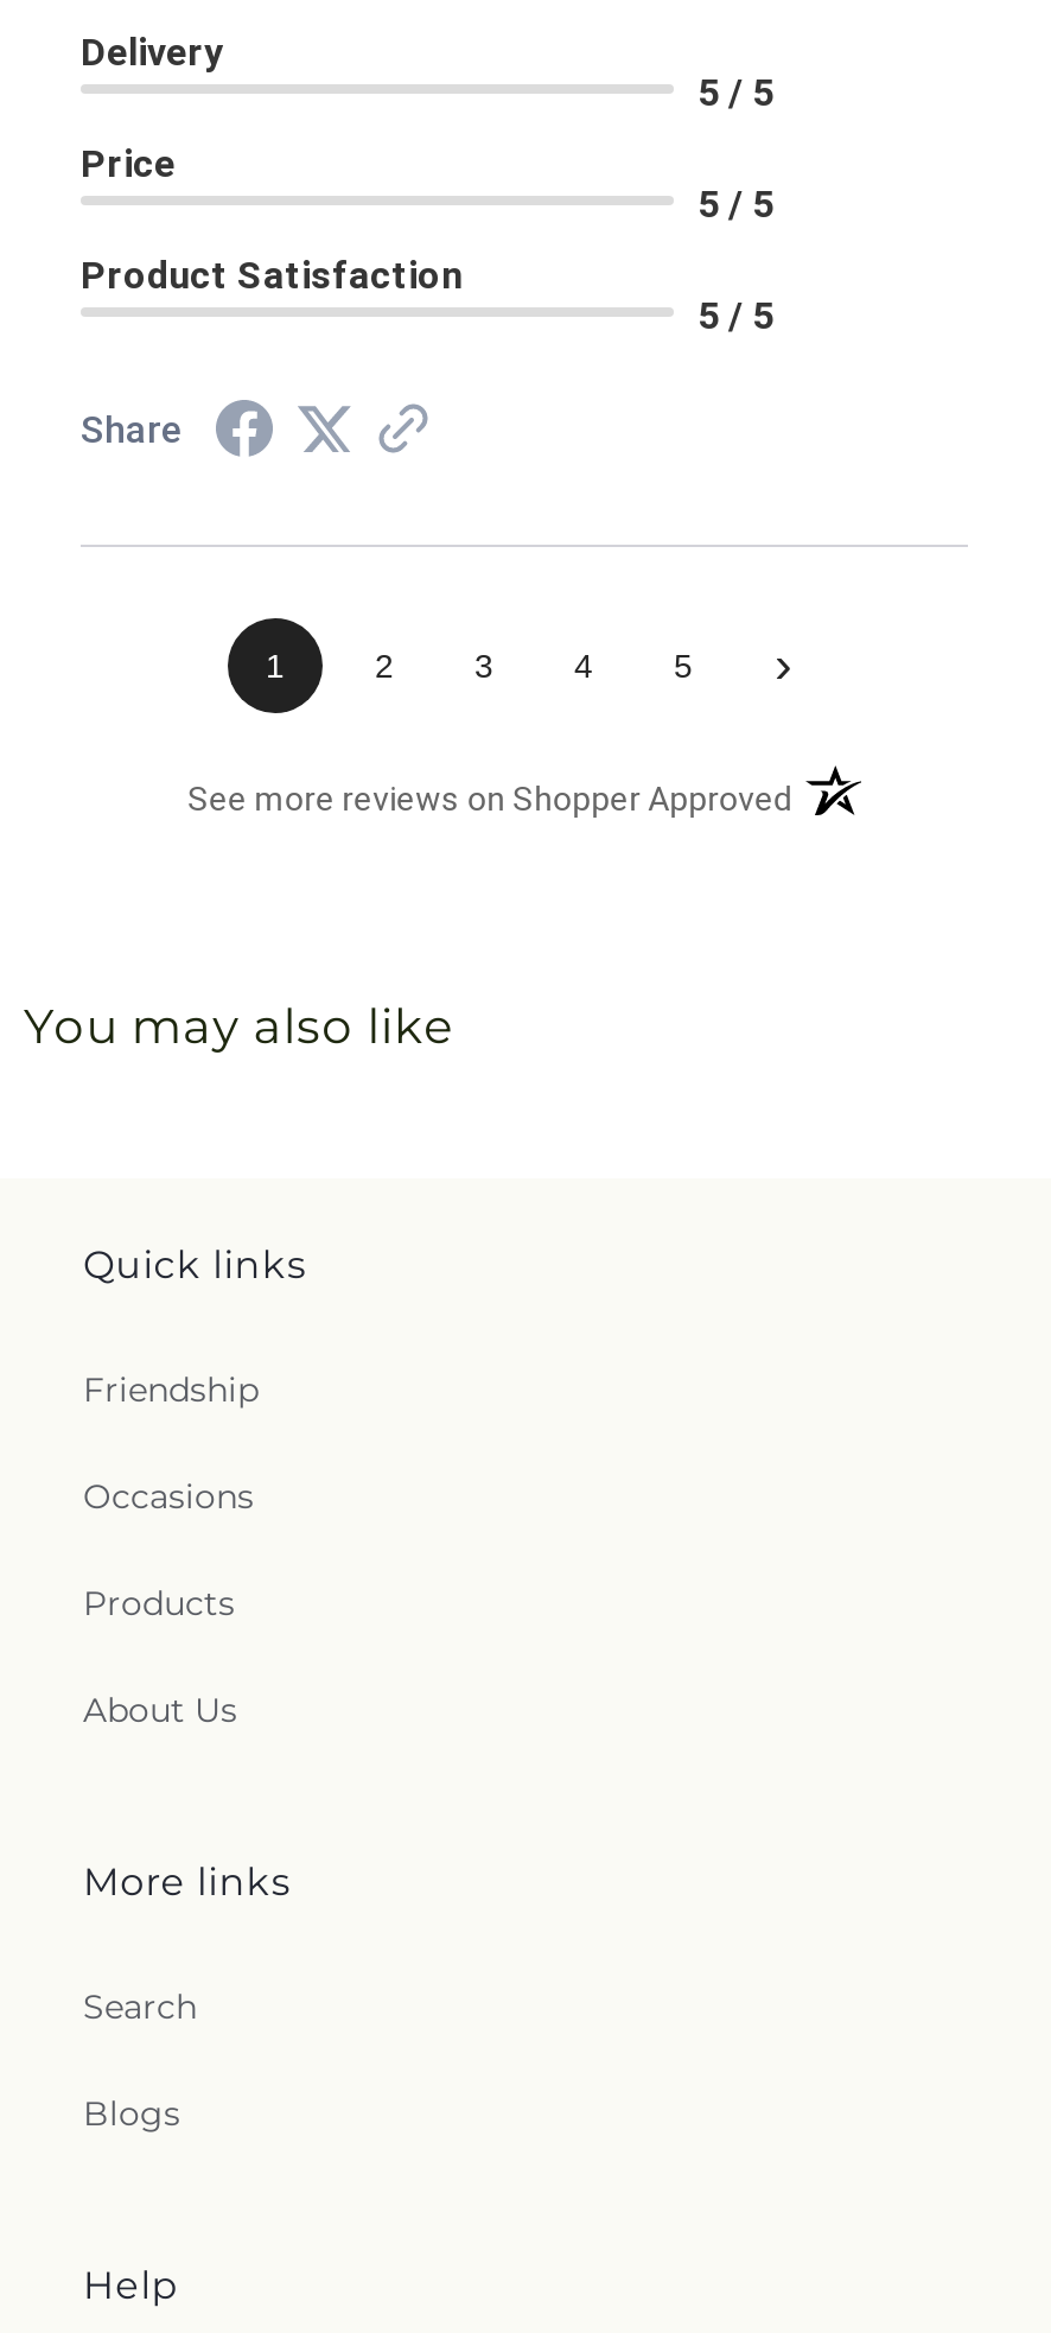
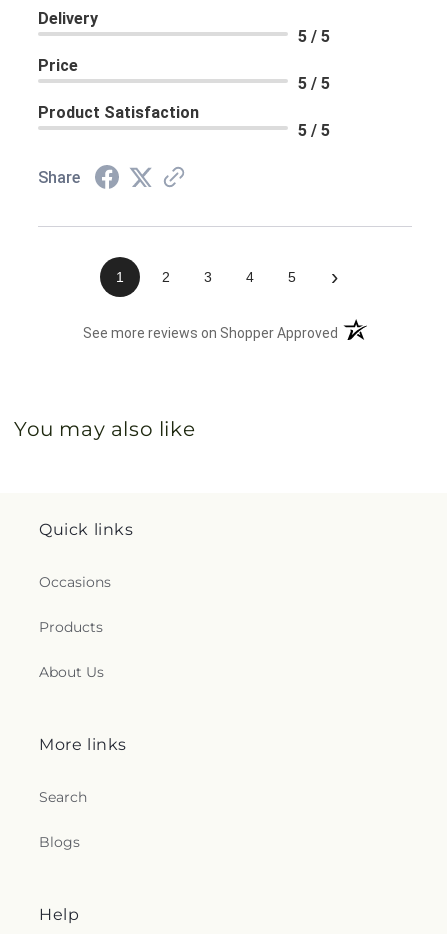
- Friendship
